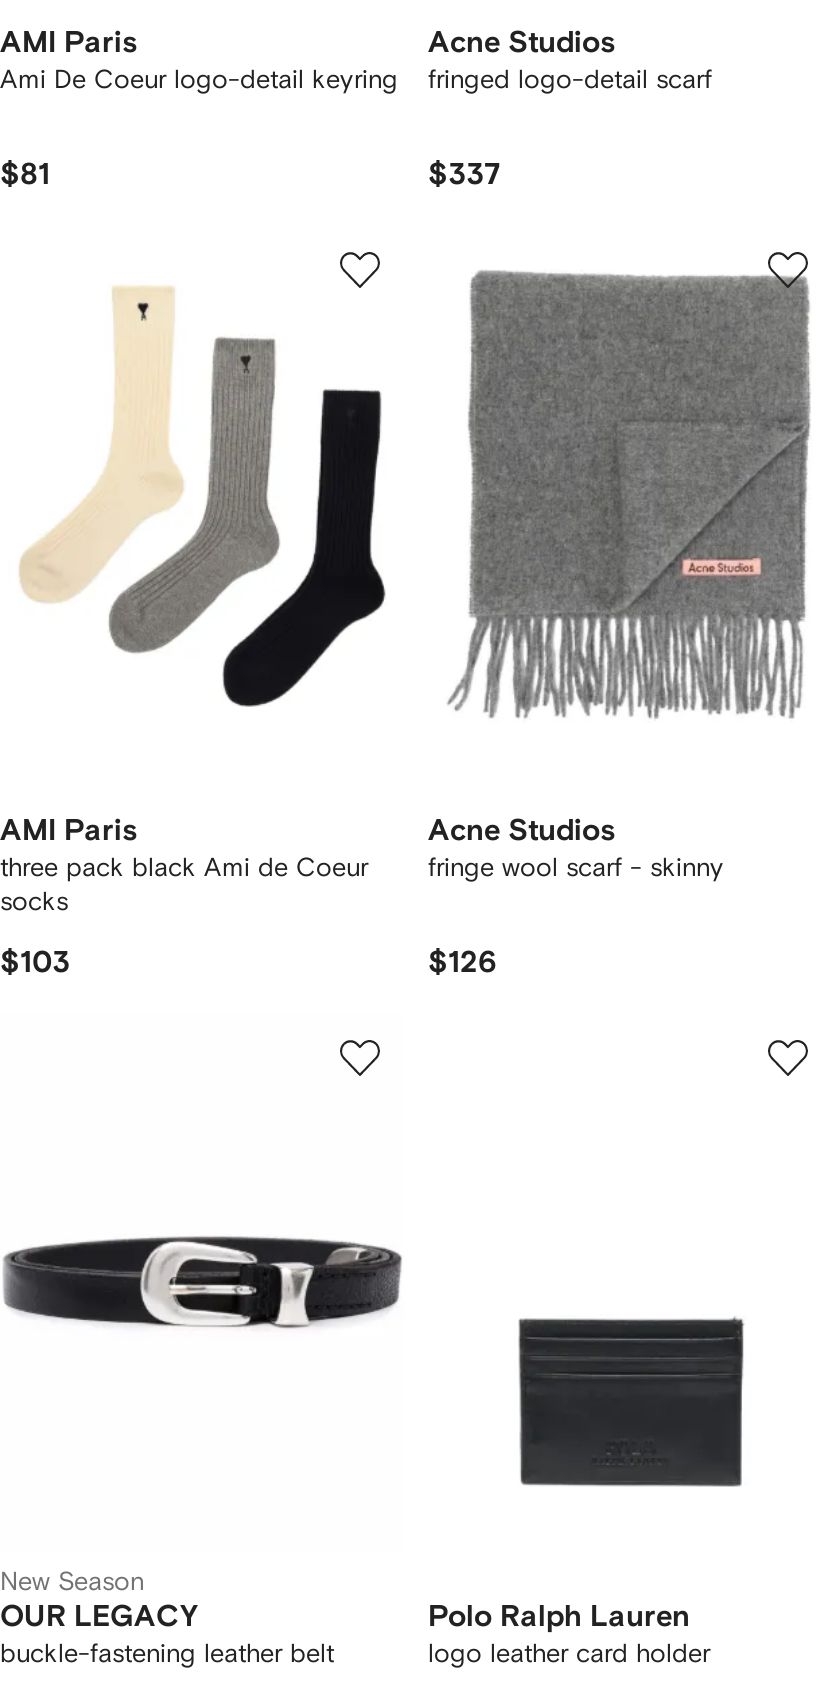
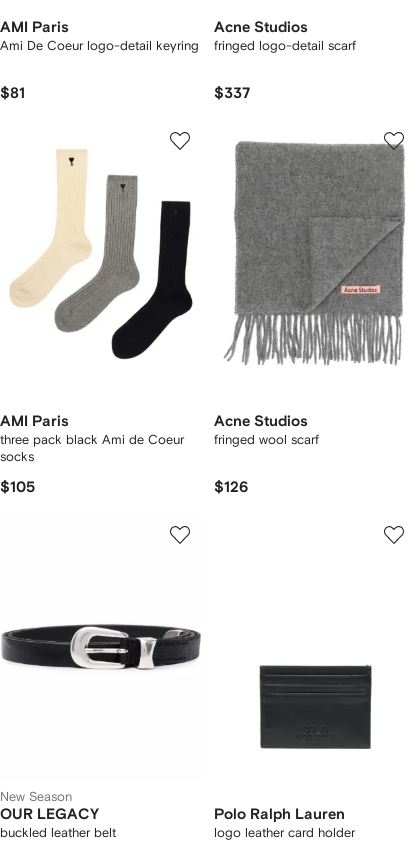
- fringe wool scarf - skinny
+ fringed wool scarf

- $103
+ $105

- buckle-fastening leather belt
+ buckled leather belt
